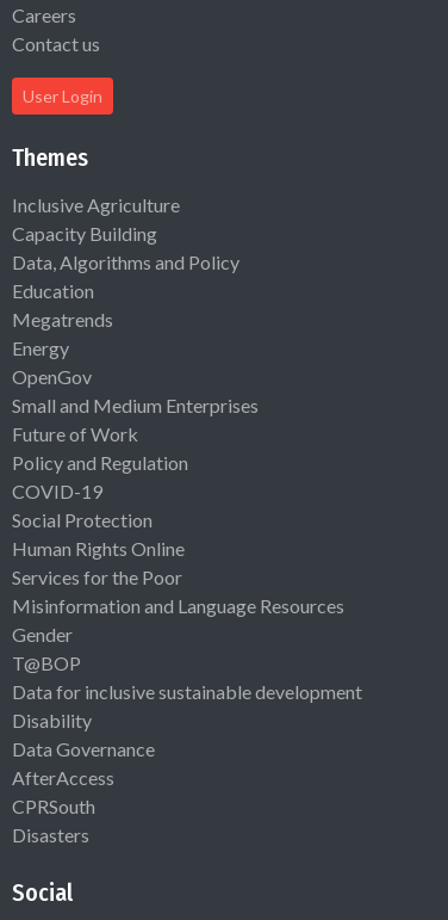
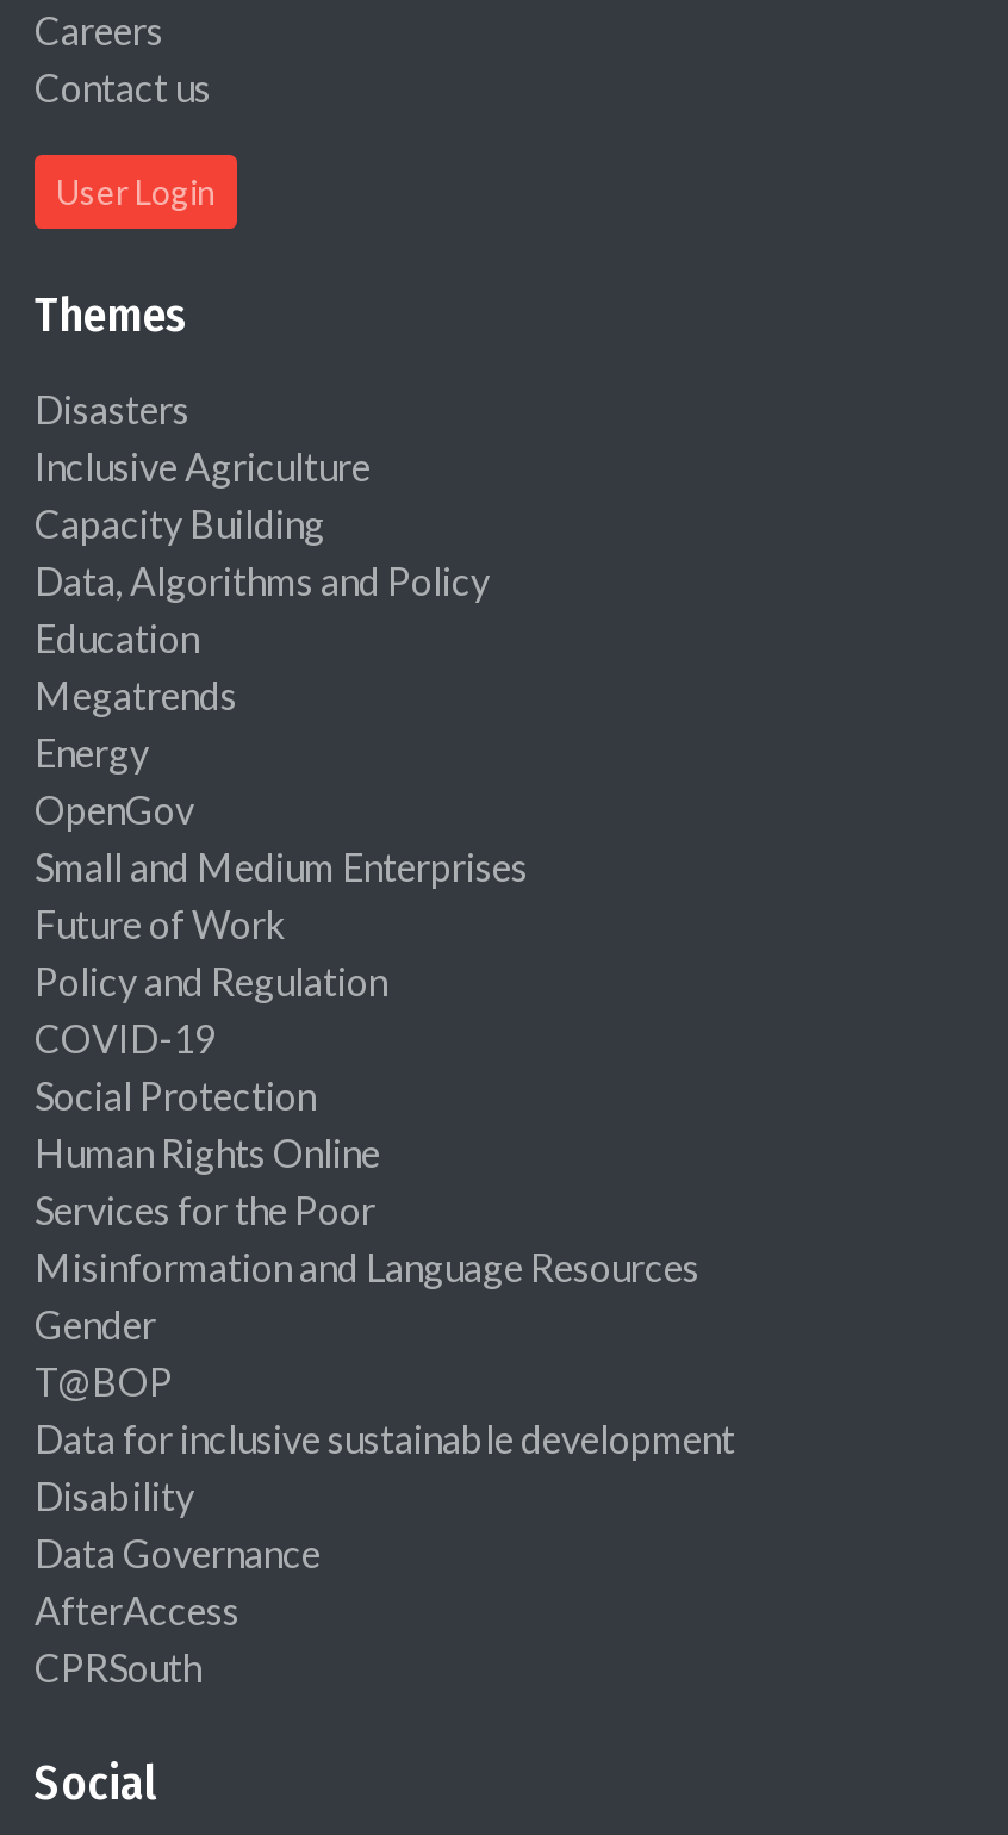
moved down: Inclusive Agriculture | Capacity Building | Data, Algorithms and Policy | ... | AfterAccess | CPRSouth

moved up: Disasters
